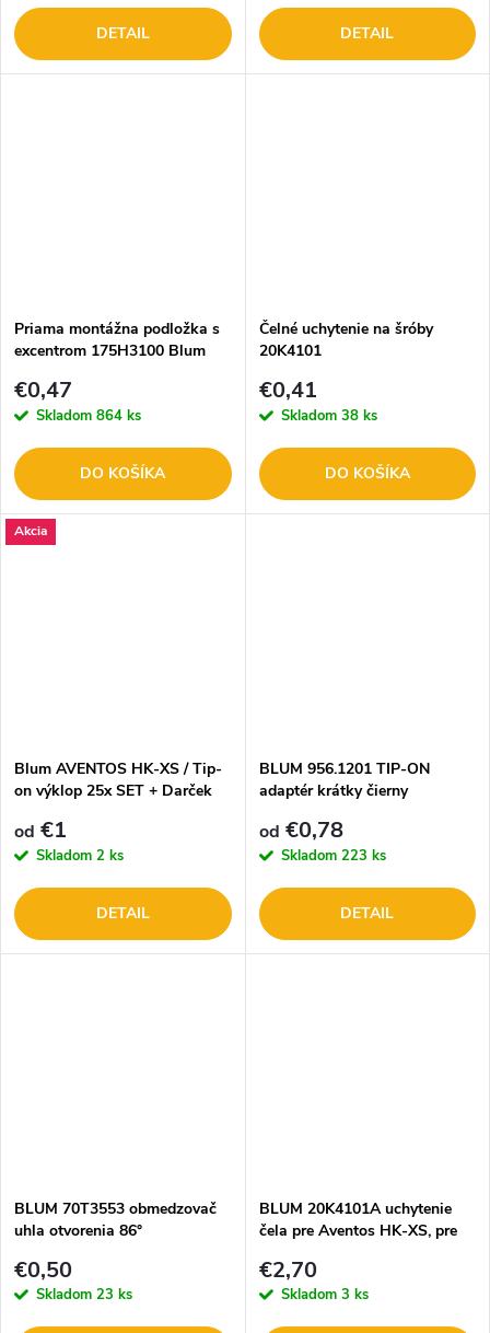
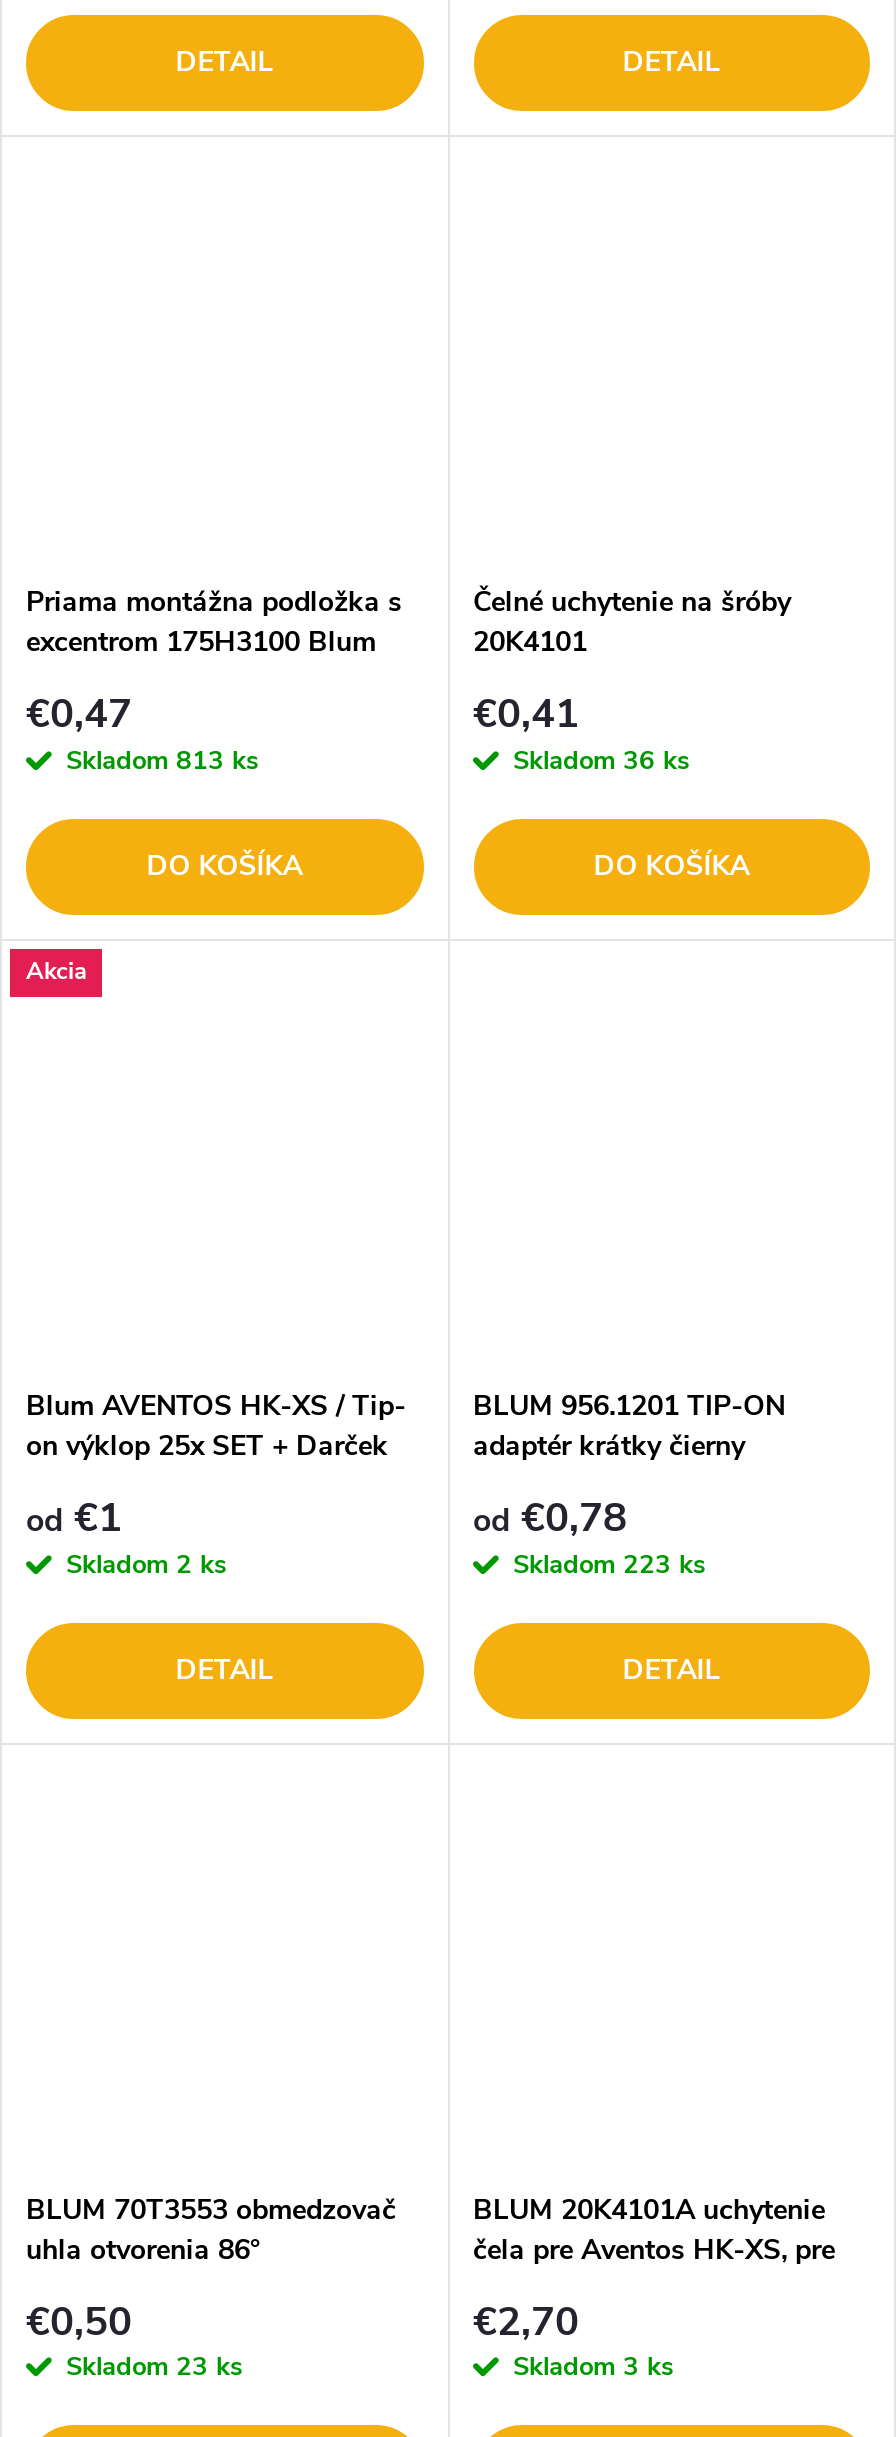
- Skladom 864 ks
+ Skladom 813 ks

- Skladom 38 ks
+ Skladom 36 ks
